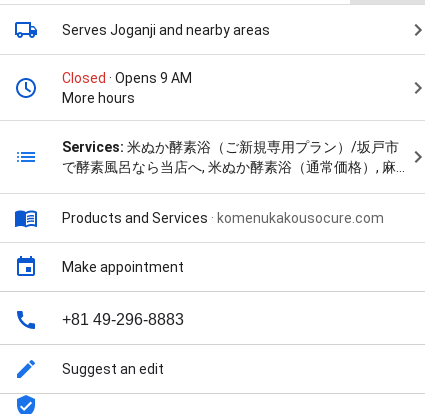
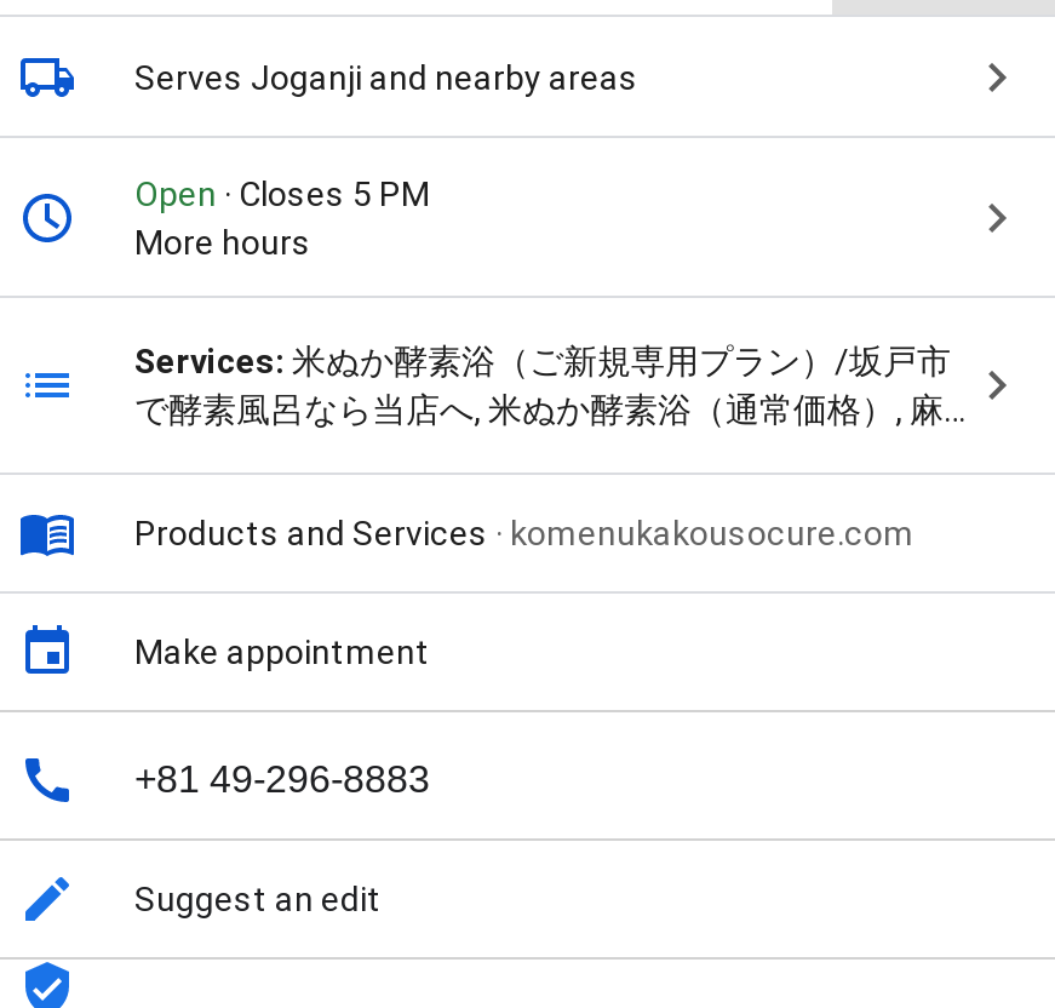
- Closed · Opens 9 AM
+ Open · Closes 5 PM
